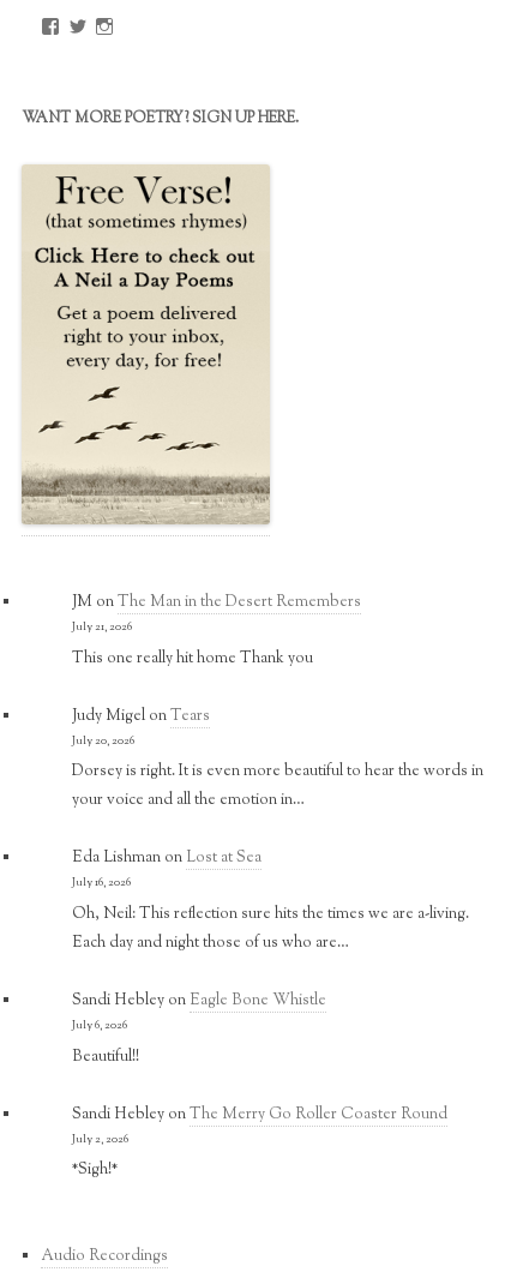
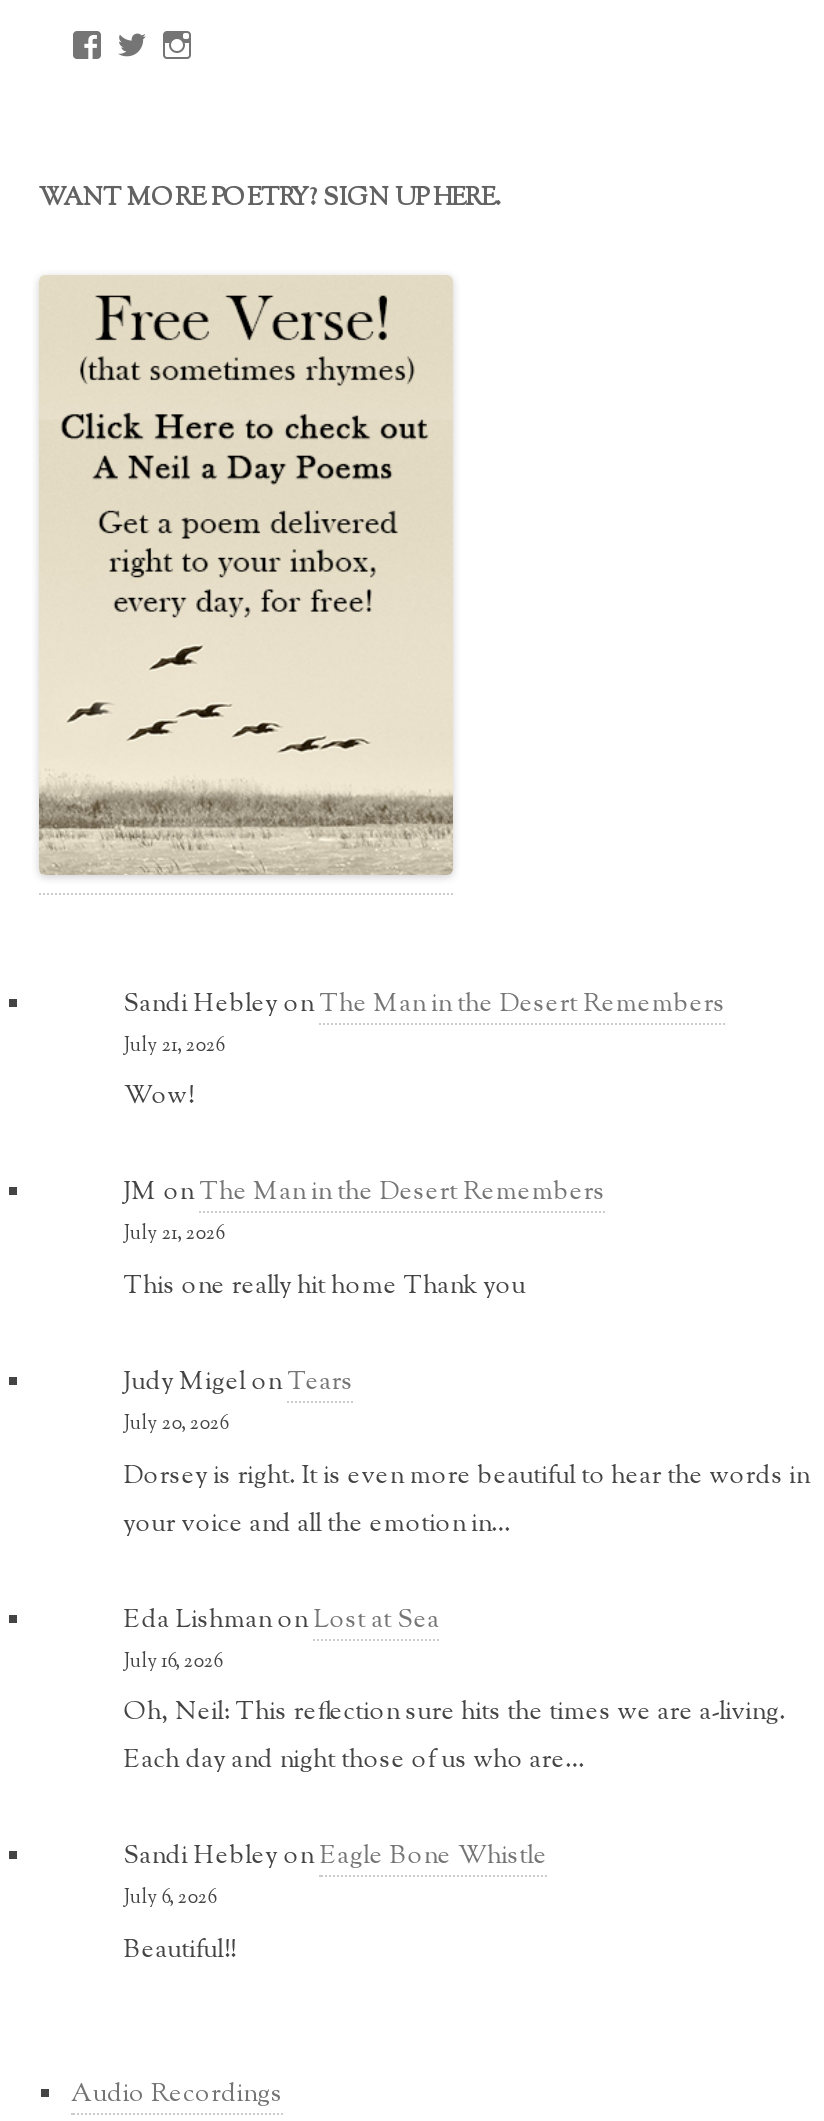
+ Sandi Hebley onThe Man in the Desert Remembers
+ July 21, 2026
+ Wow!

moved down: JM onThe Man in the Desert Remembers | July 21, 2026 | This one really hit home Thank you | ... | July 6, 2026 | Beautiful!!

- Sandi Hebley onThe Merry Go Roller Coaster Round
- July 2, 2026
- *Sigh!*
